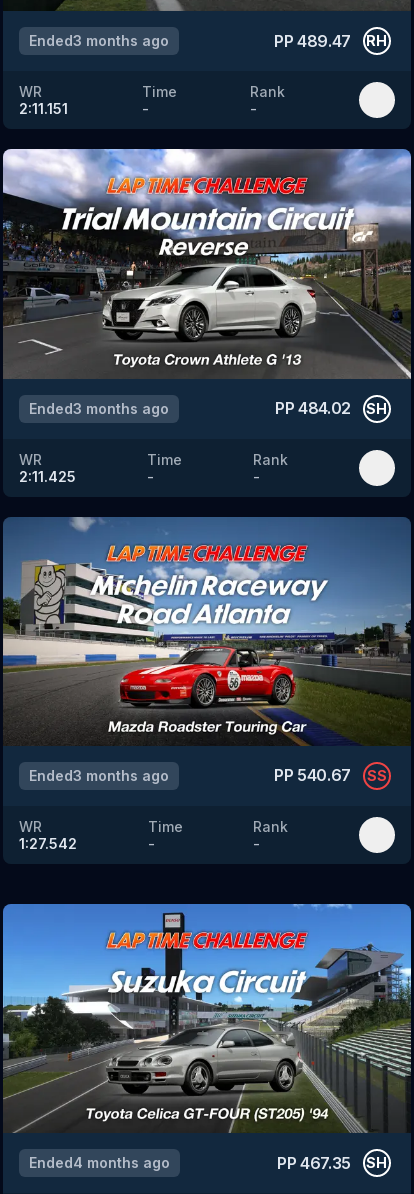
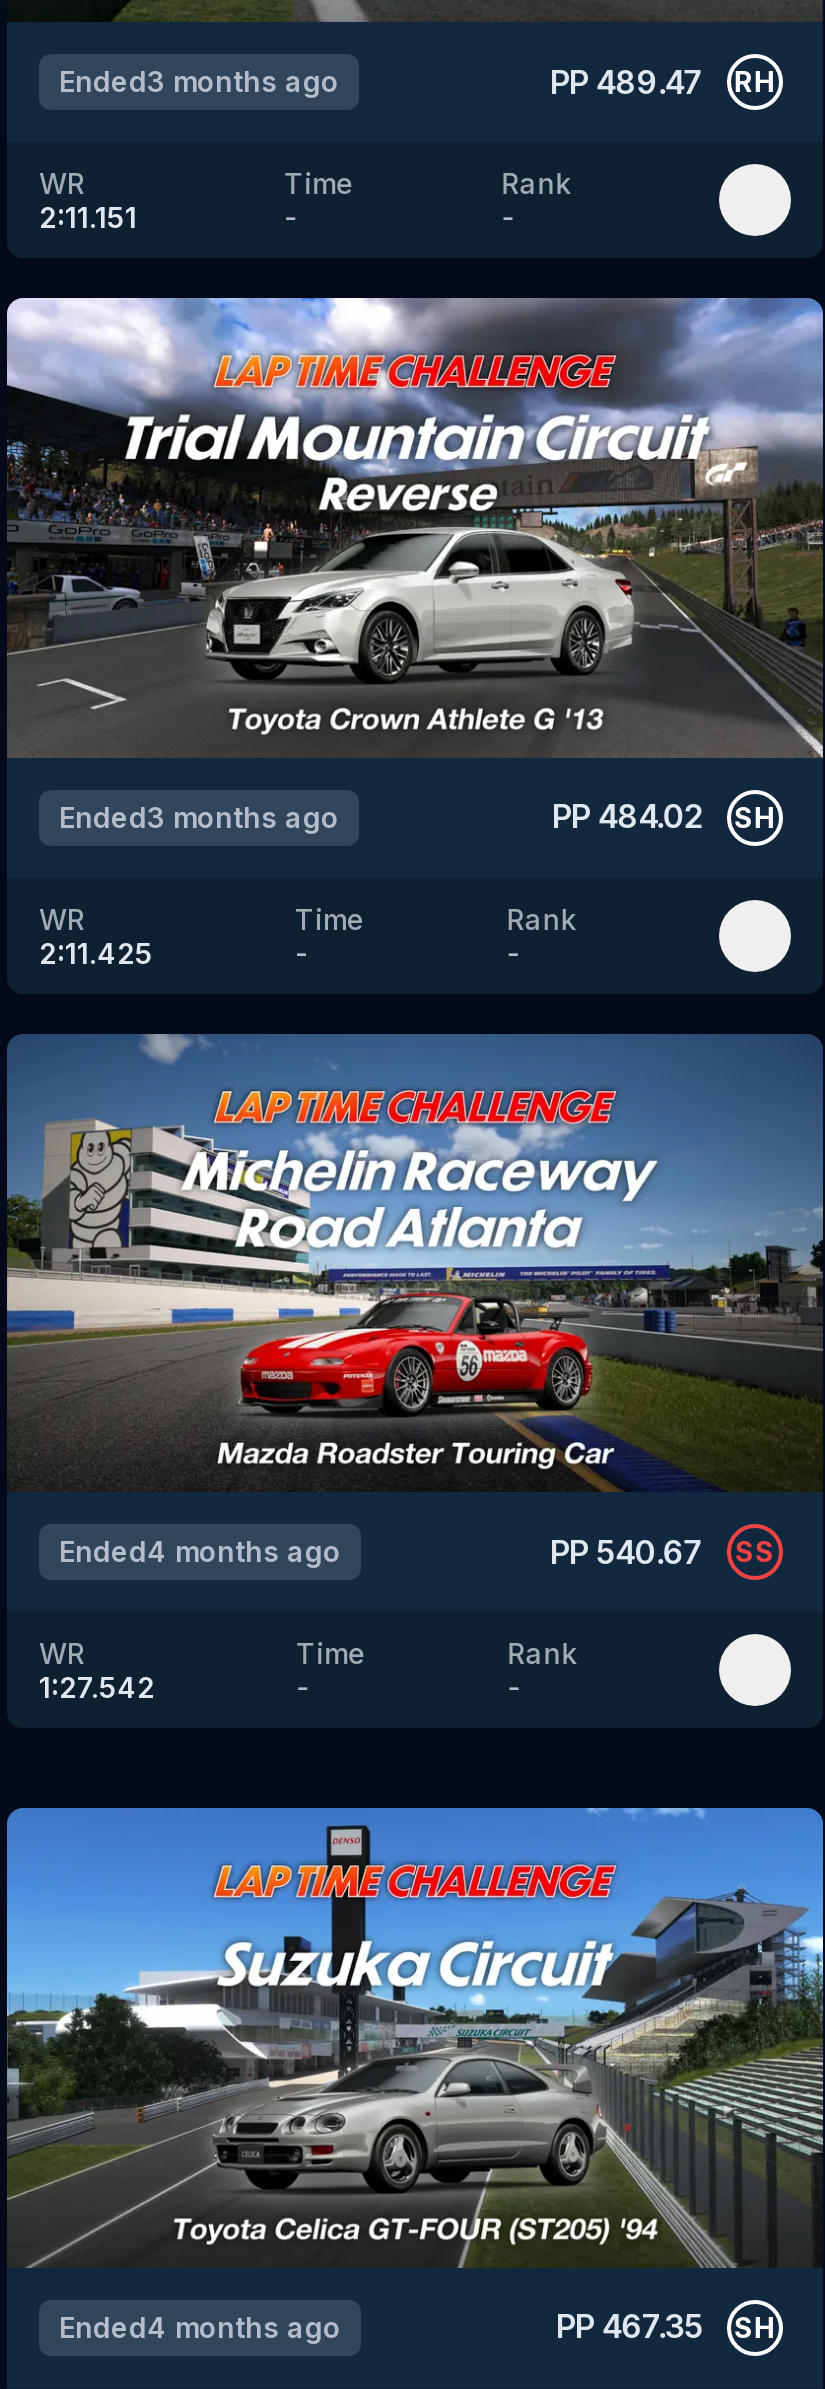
- Ended3 months ago
+ Ended4 months ago
